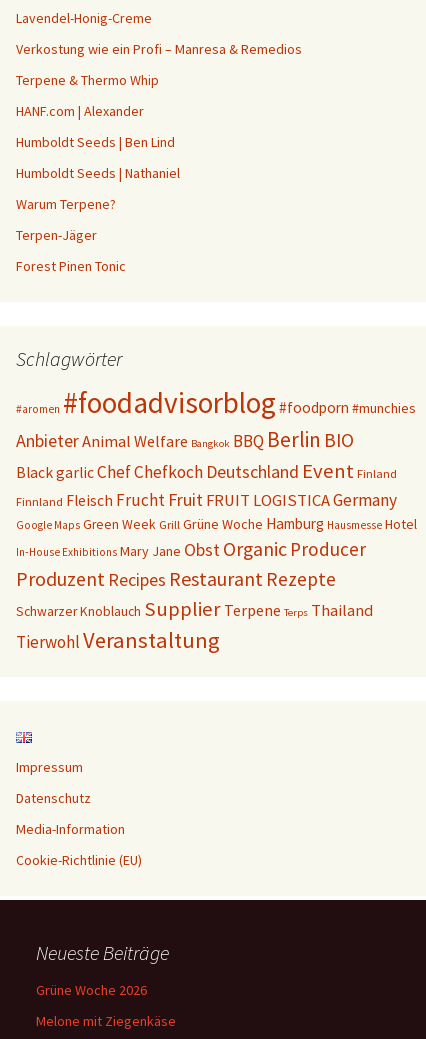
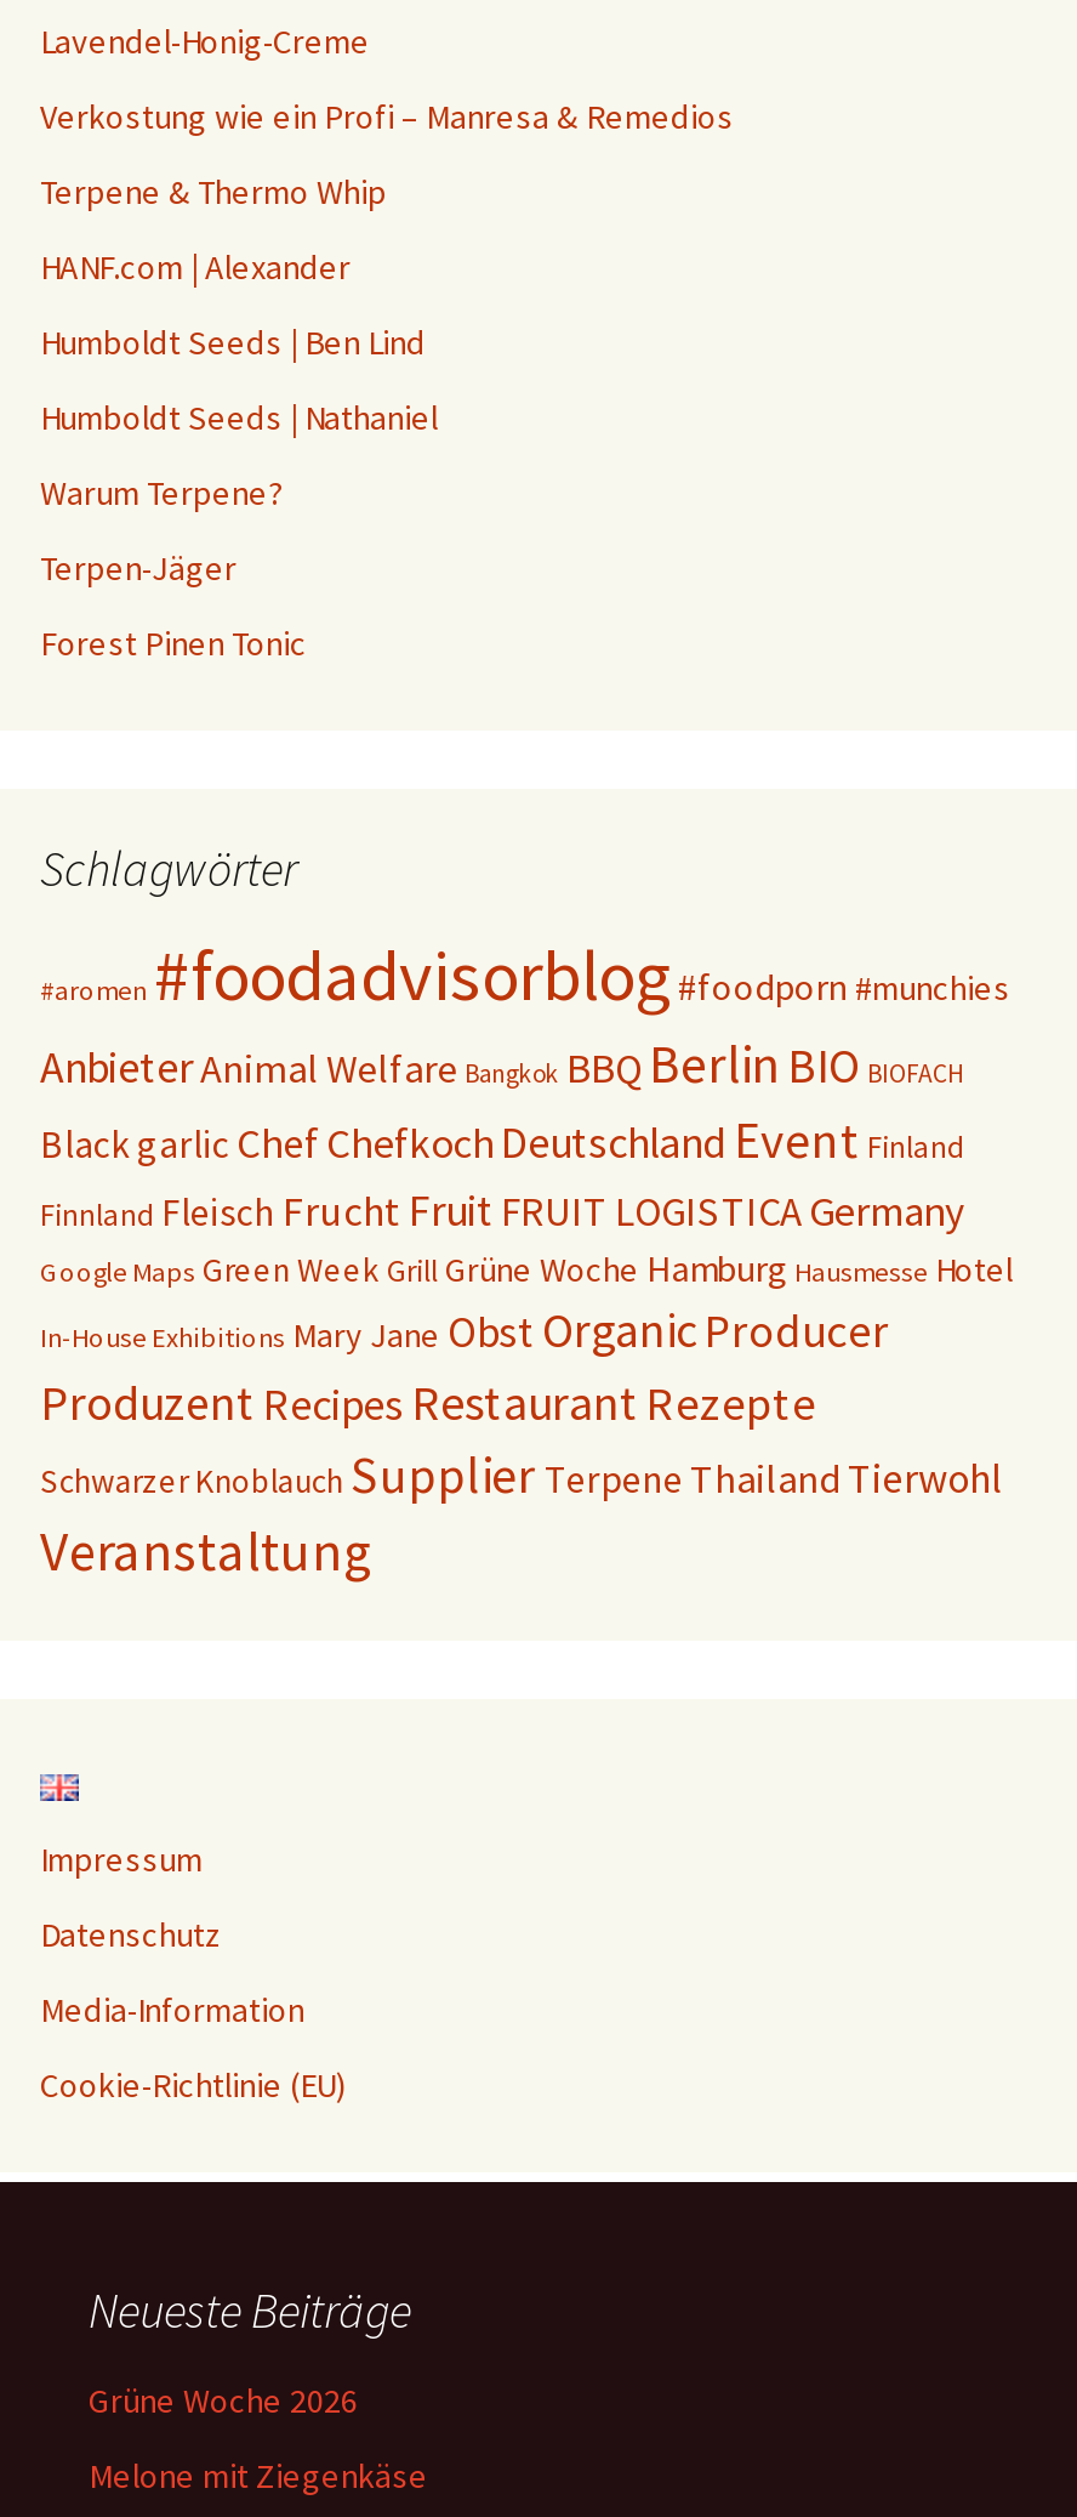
- Anbieter Animal Welfare Bangkok BBQ Berlin BIO
+ Anbieter Animal Welfare Bangkok BBQ Berlin BIO BIOFACH

- Schwarzer Knoblauch Supplier Terpene Terps Thailand
- Tierwohl Veranstaltung
+ Schwarzer Knoblauch Supplier Terpene Thailand Tierwohl
+ Veranstaltung
